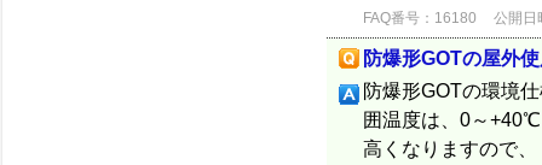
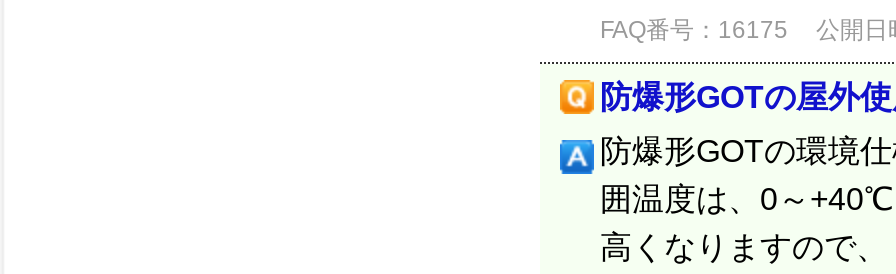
- FAQ番号：16180
+ FAQ番号：16175
